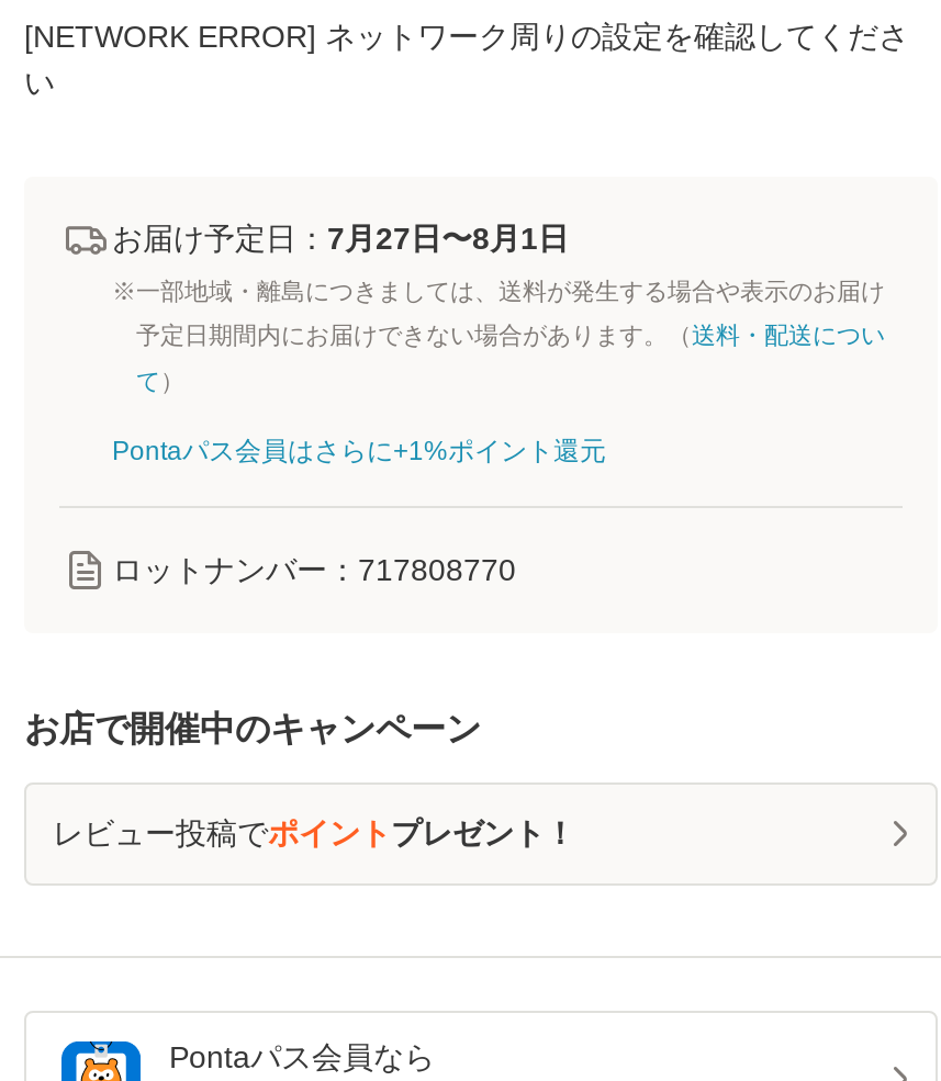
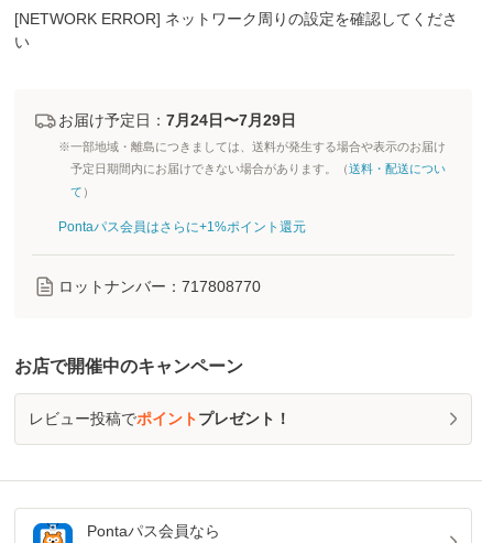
- お届け予定日：7月27日〜8月1日
+ お届け予定日：7月24日〜7月29日
